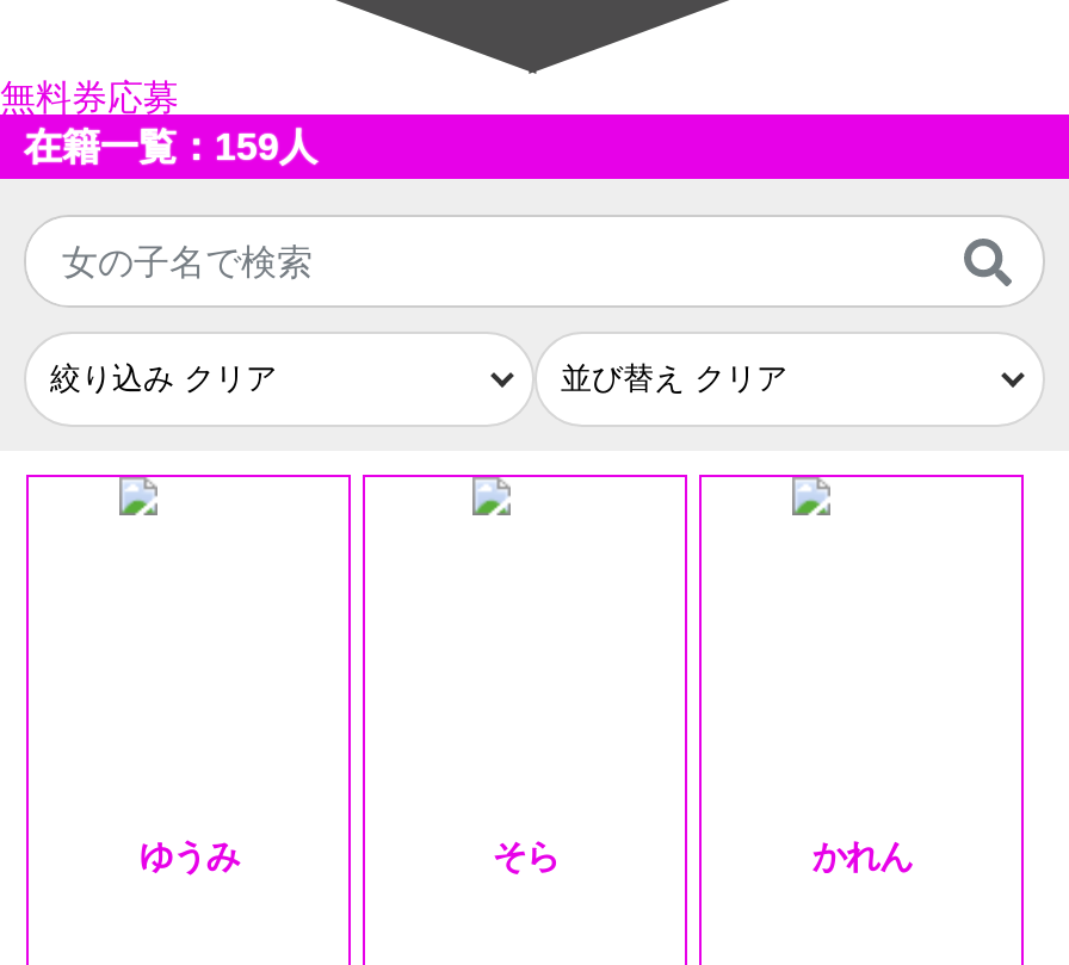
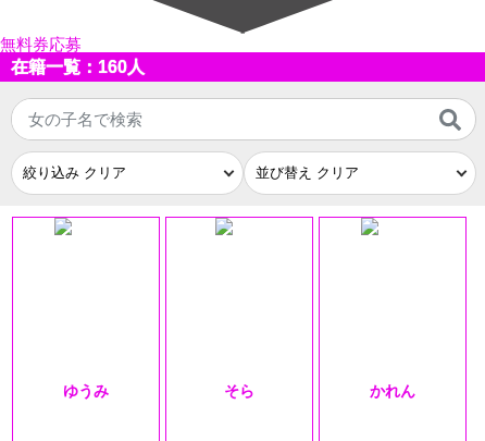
- 在籍一覧：159人
+ 在籍一覧：160人
